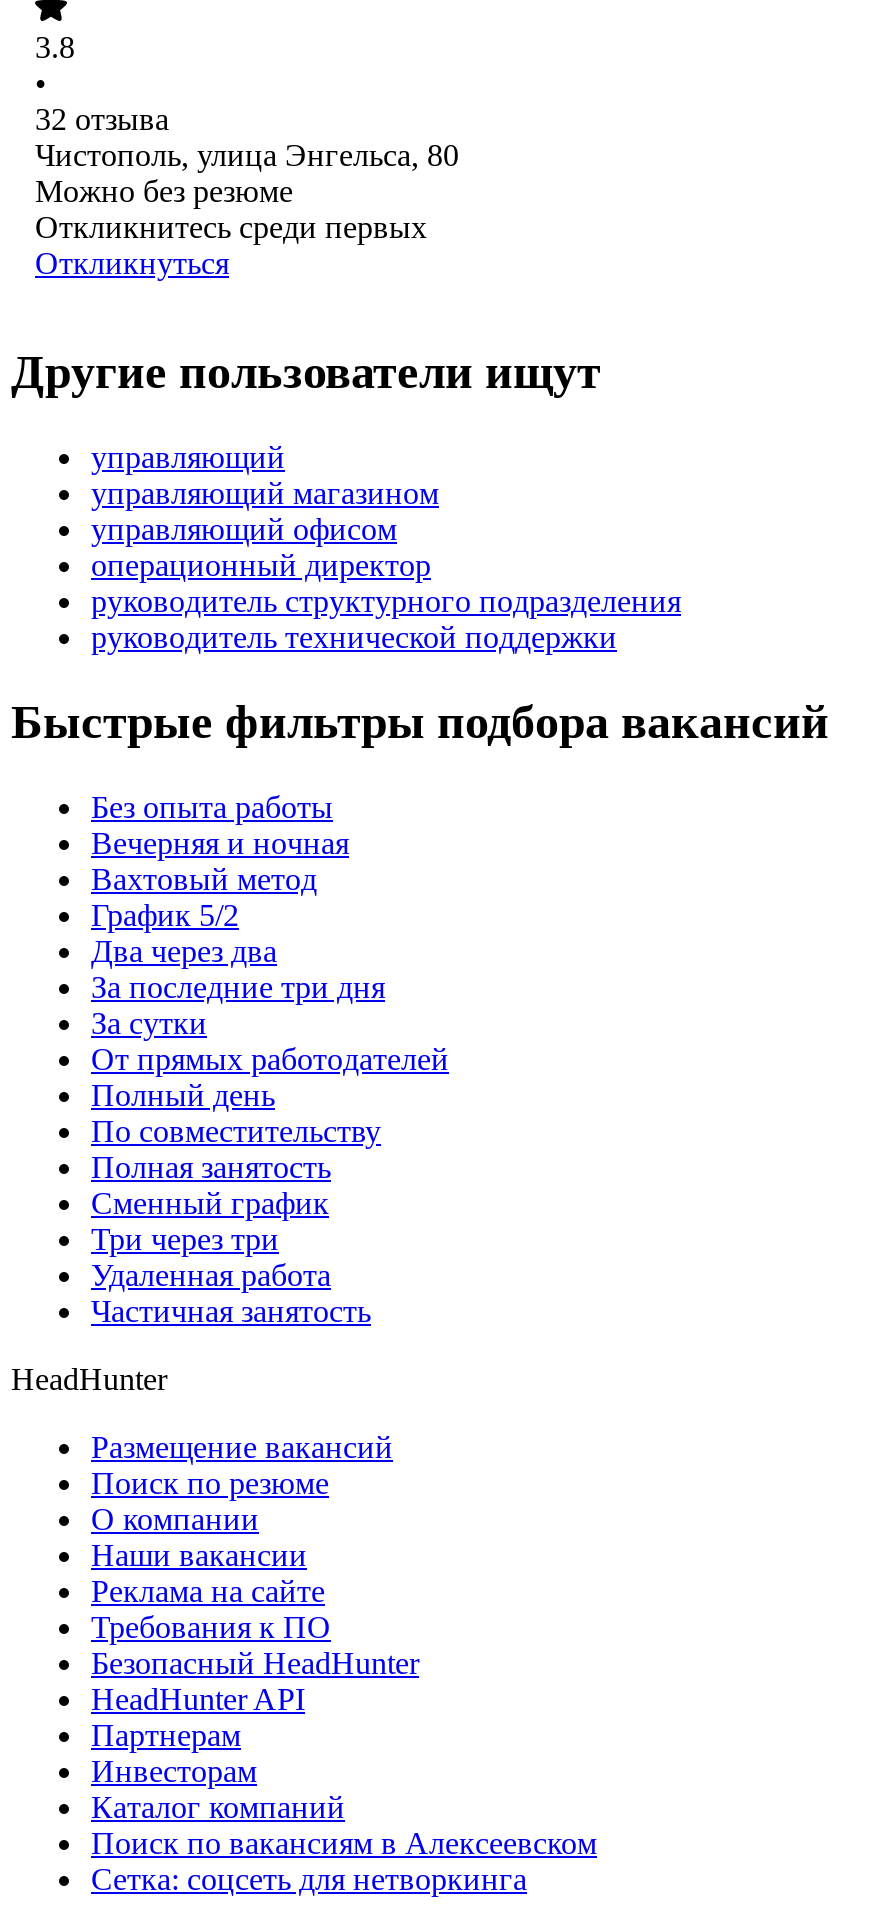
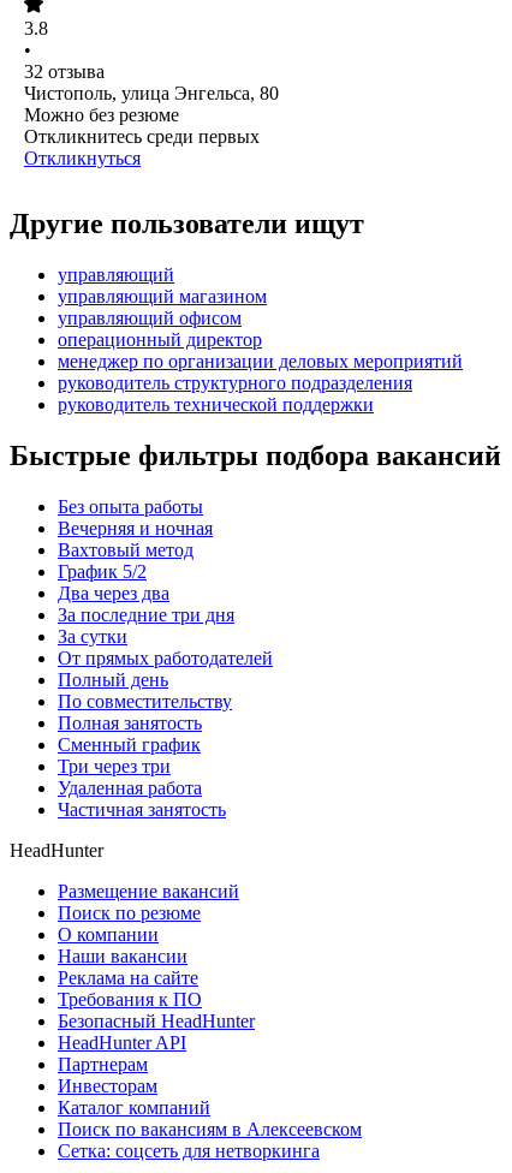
+ менеджер по организации деловых мероприятий
